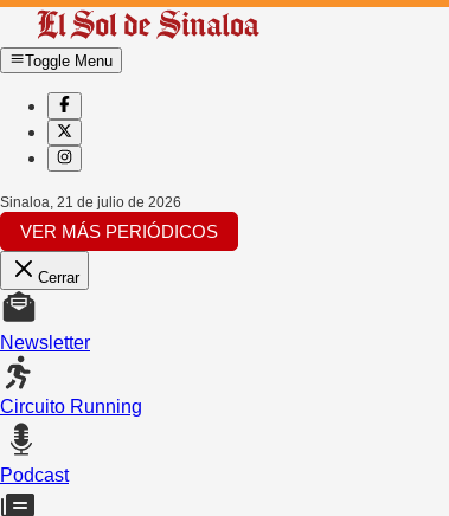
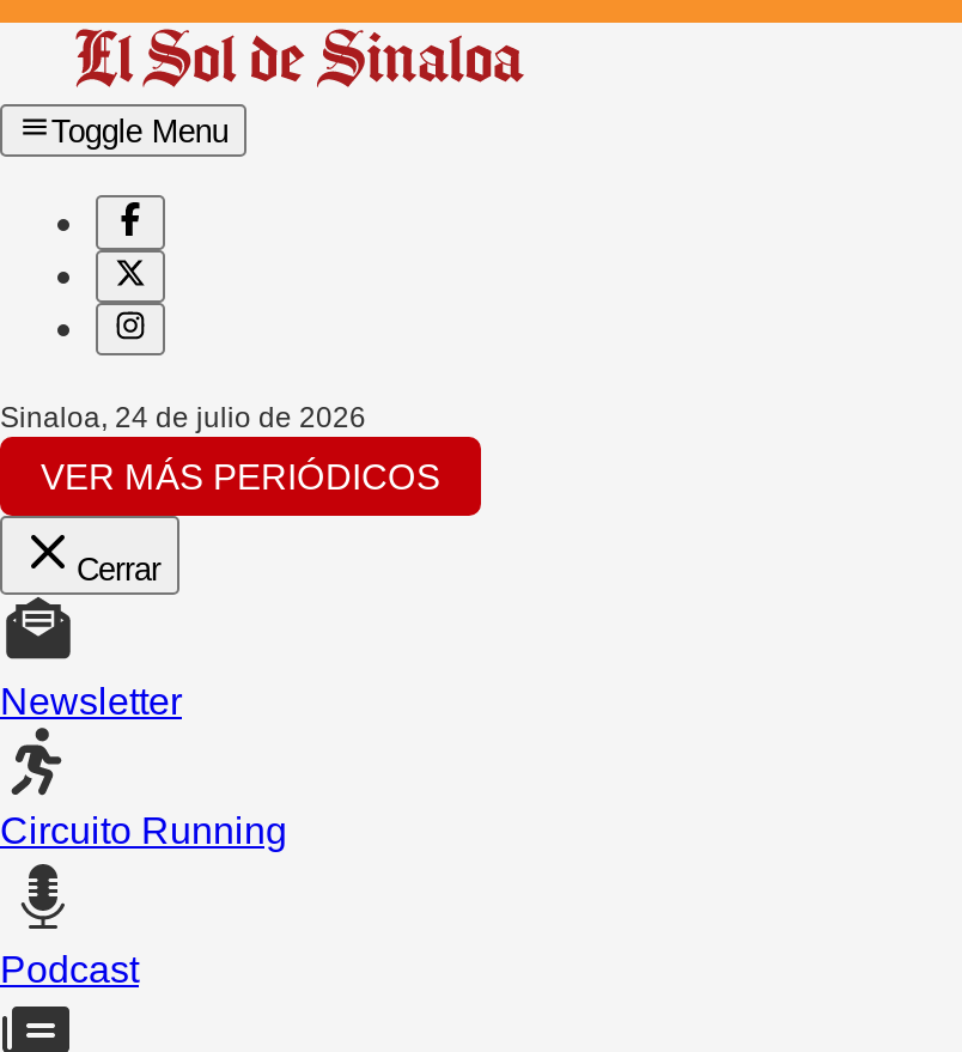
- Sinaloa, 21 de julio de 2026
+ Sinaloa, 24 de julio de 2026
